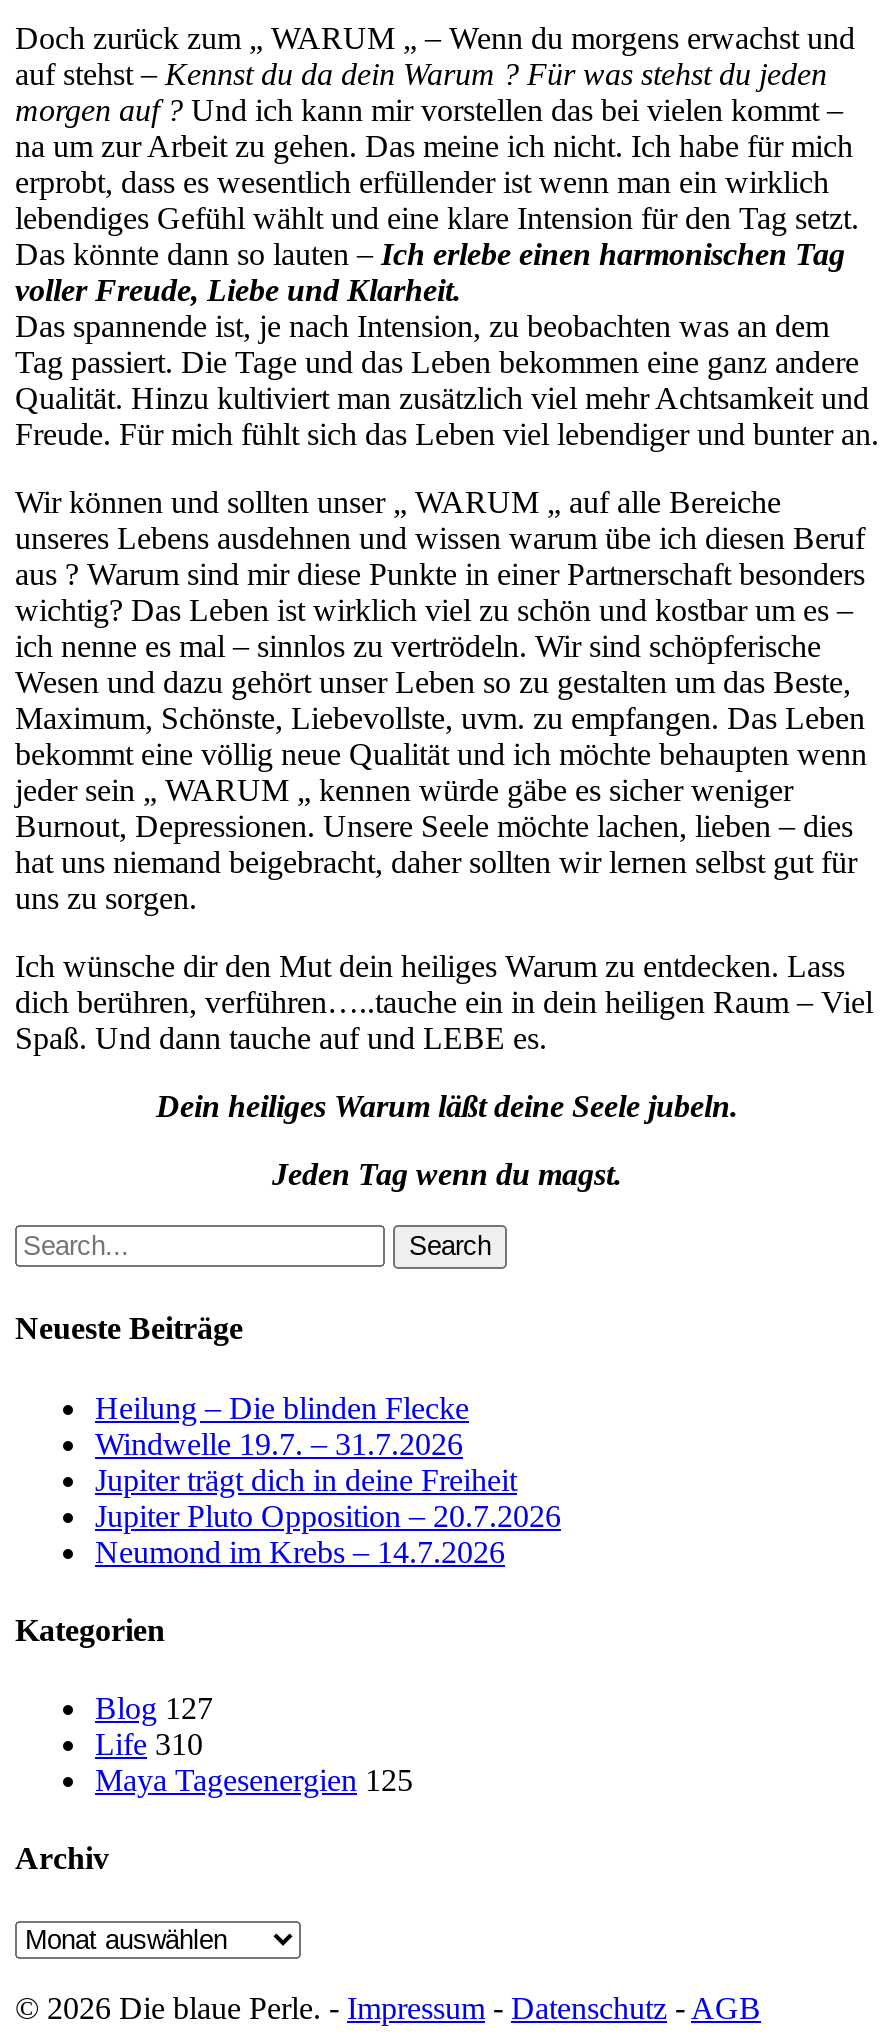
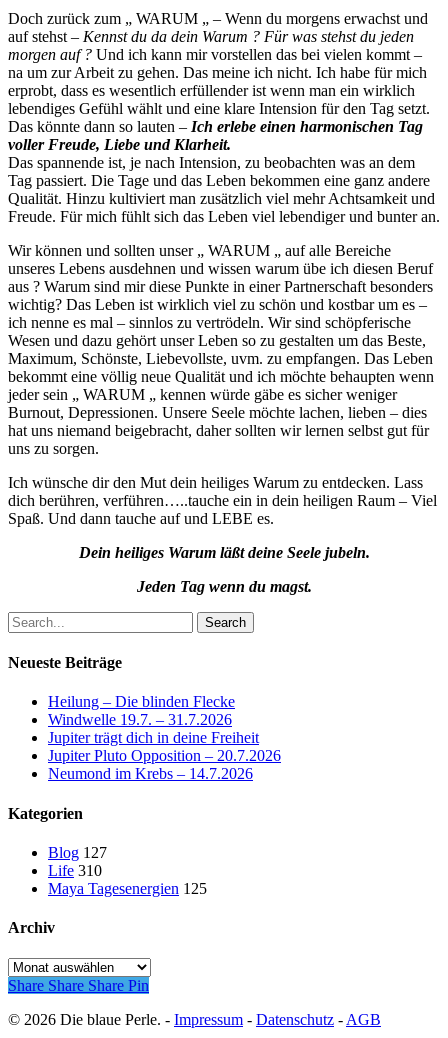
+ Share Share Share Pin
